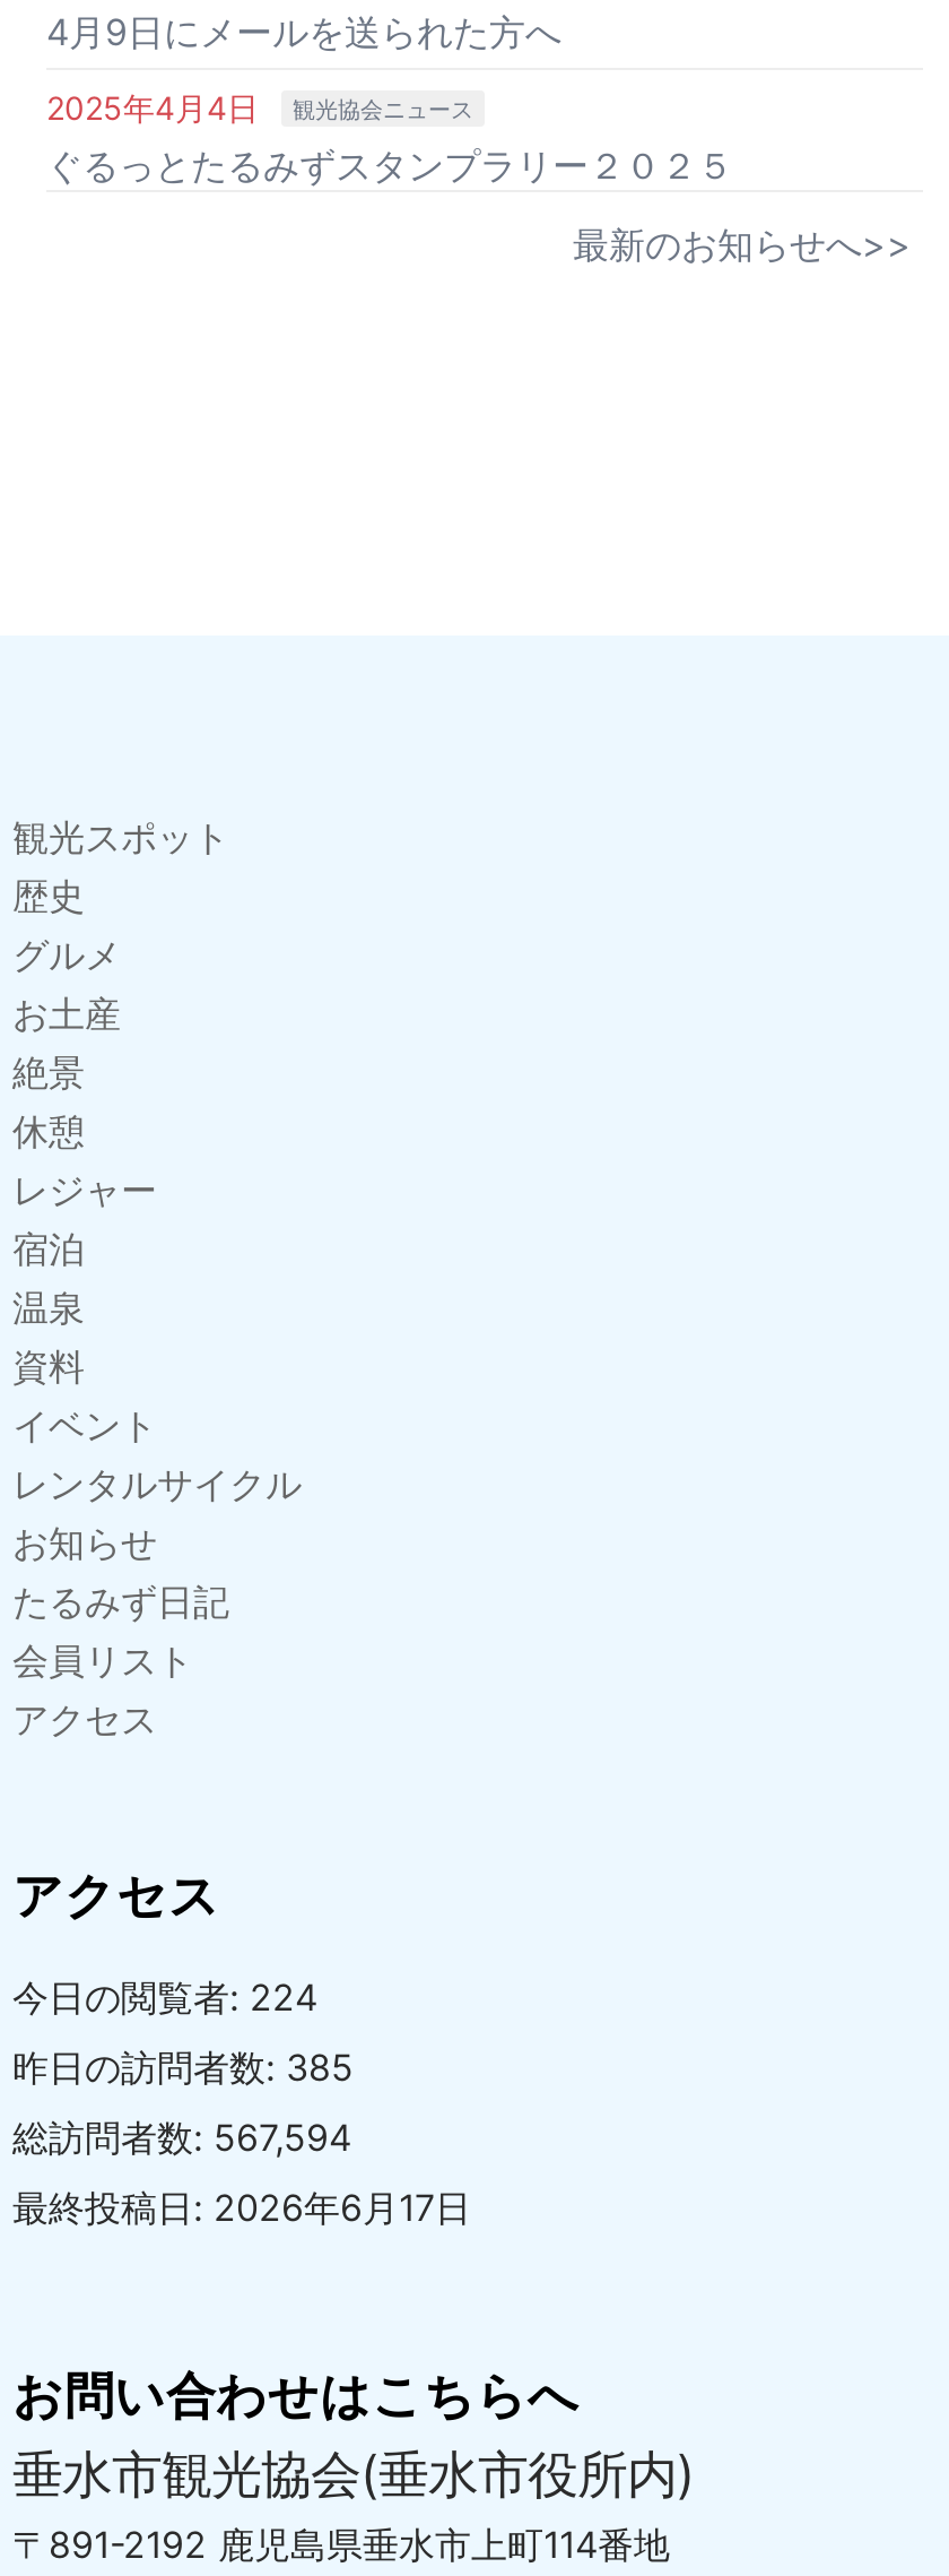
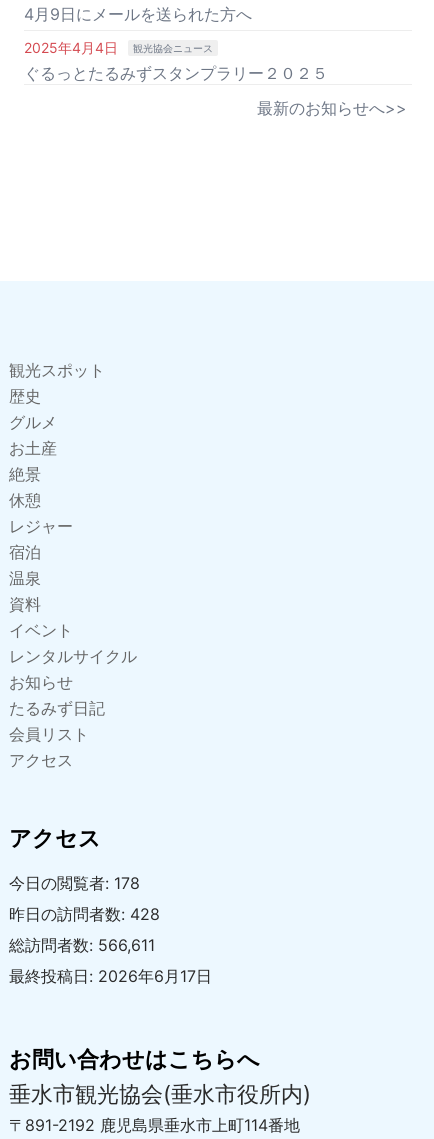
- 今日の閲覧者: 224
+ 今日の閲覧者: 178

- 昨日の訪問者数: 385
+ 昨日の訪問者数: 428

- 総訪問者数: 567,594
+ 総訪問者数: 566,611
